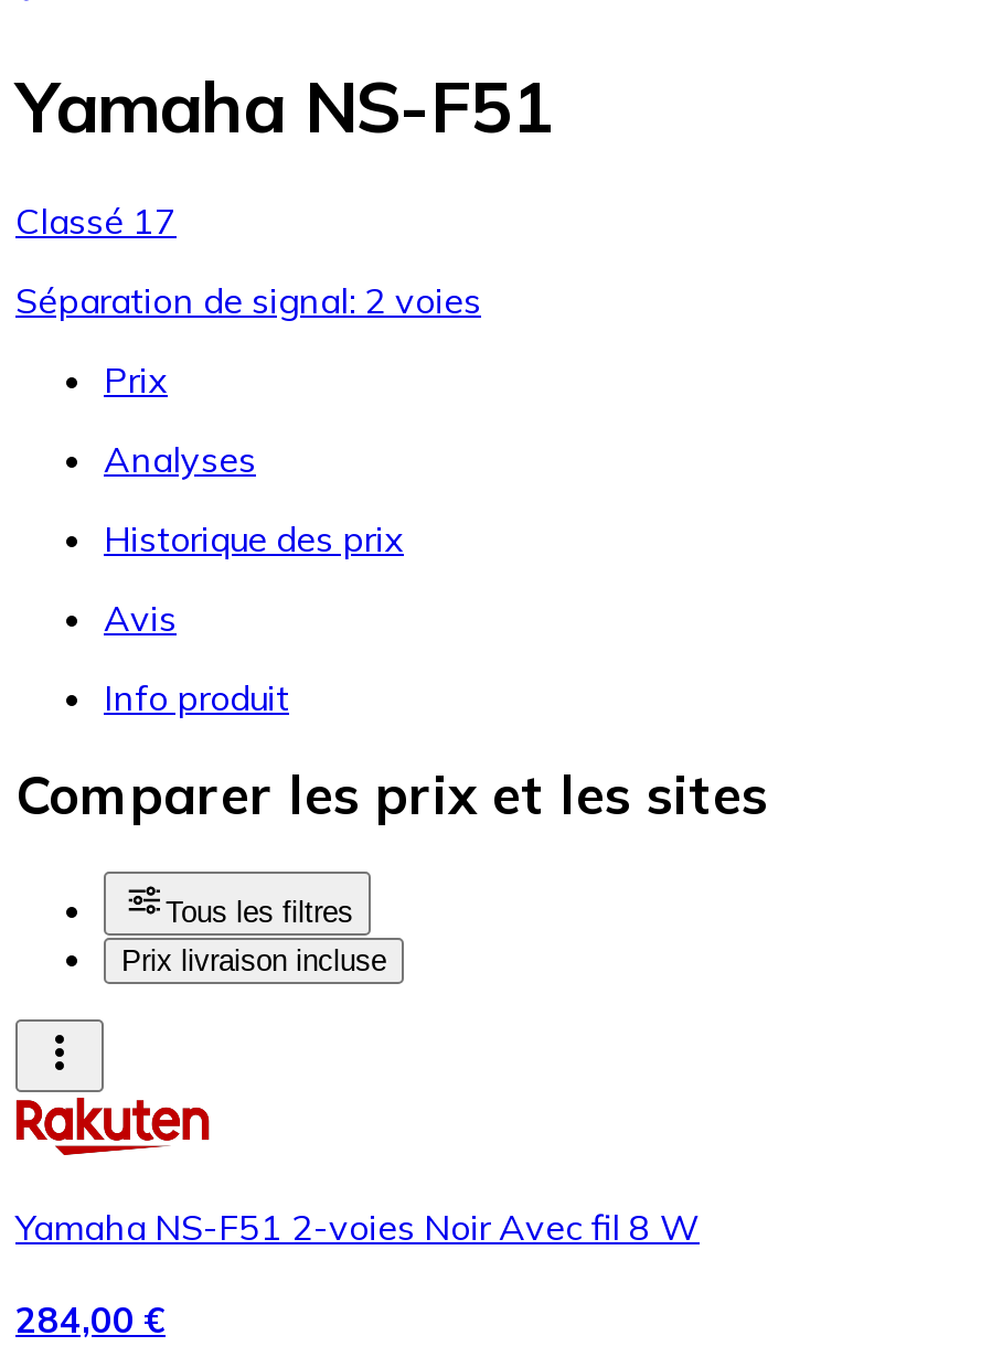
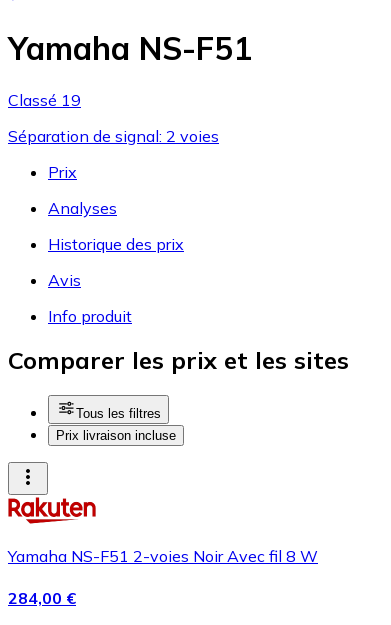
- Classé 17
+ Classé 19
